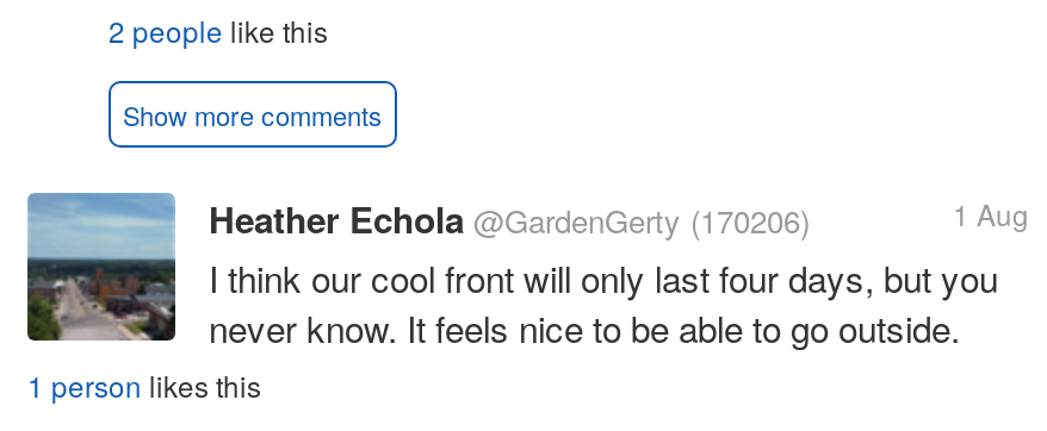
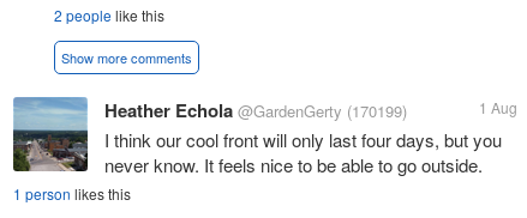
- Heather Echola @GardenGerty (170206)
+ Heather Echola @GardenGerty (170199)
